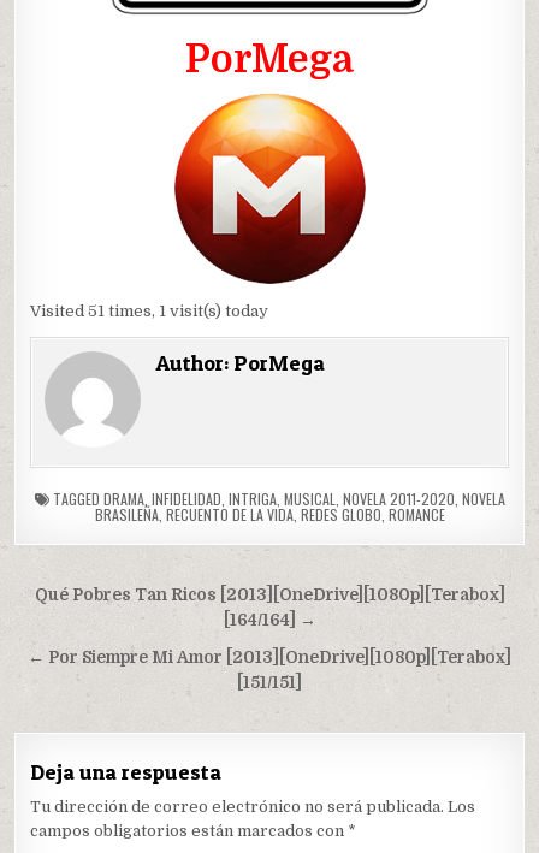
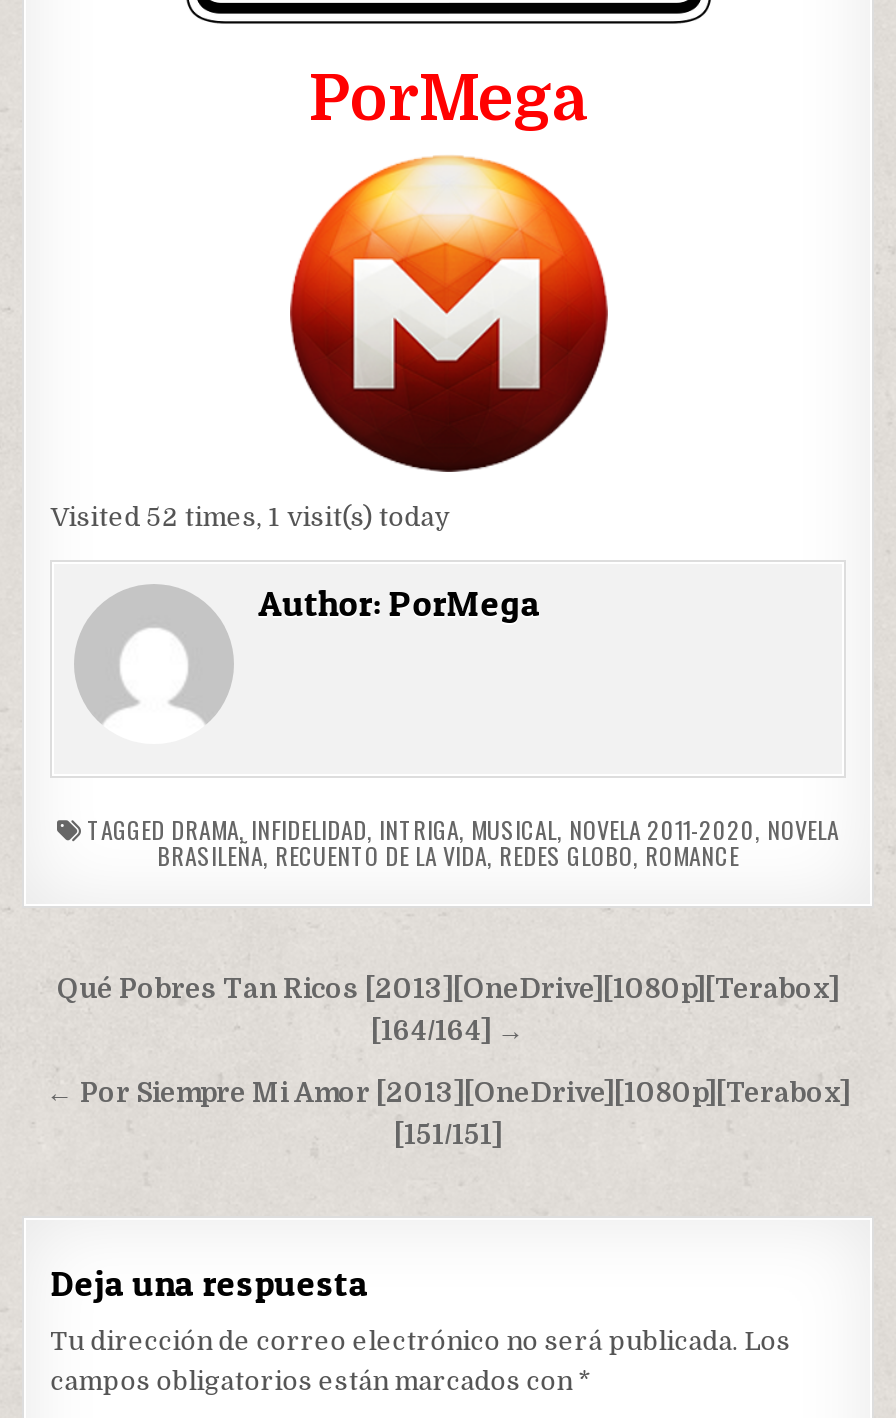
- Visited 51 times, 1 visit(s) today
+ Visited 52 times, 1 visit(s) today
